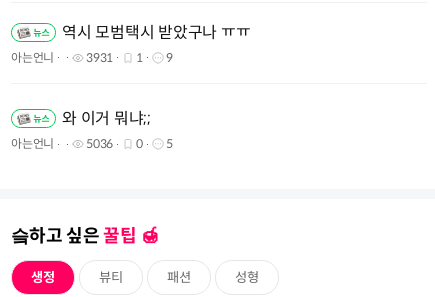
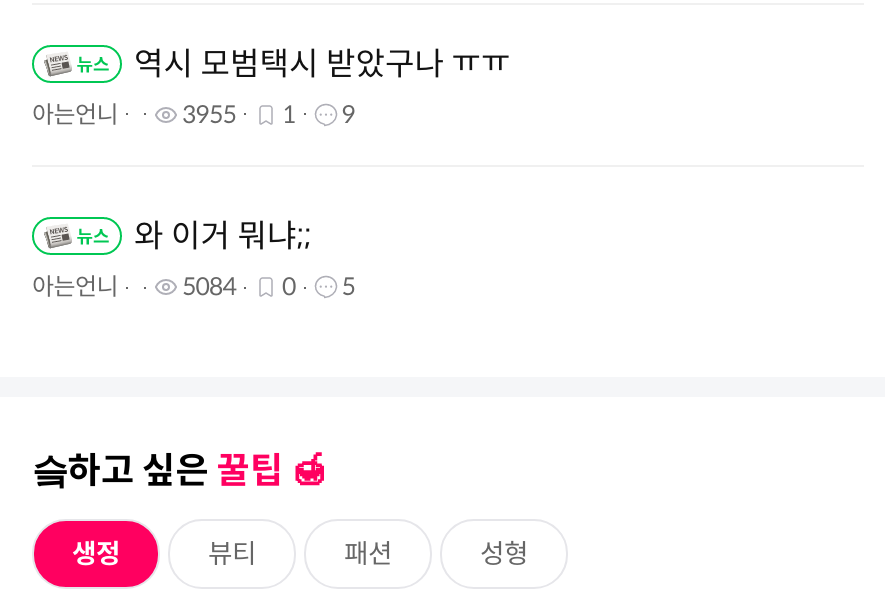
- 3931 1 9
+ 3955 1 9

- 5036 0 5
+ 5084 0 5
